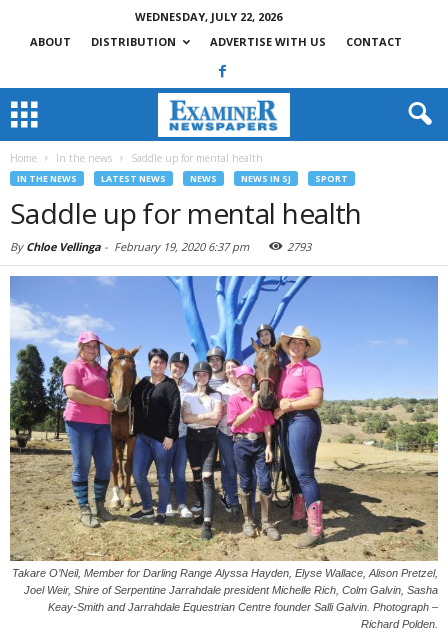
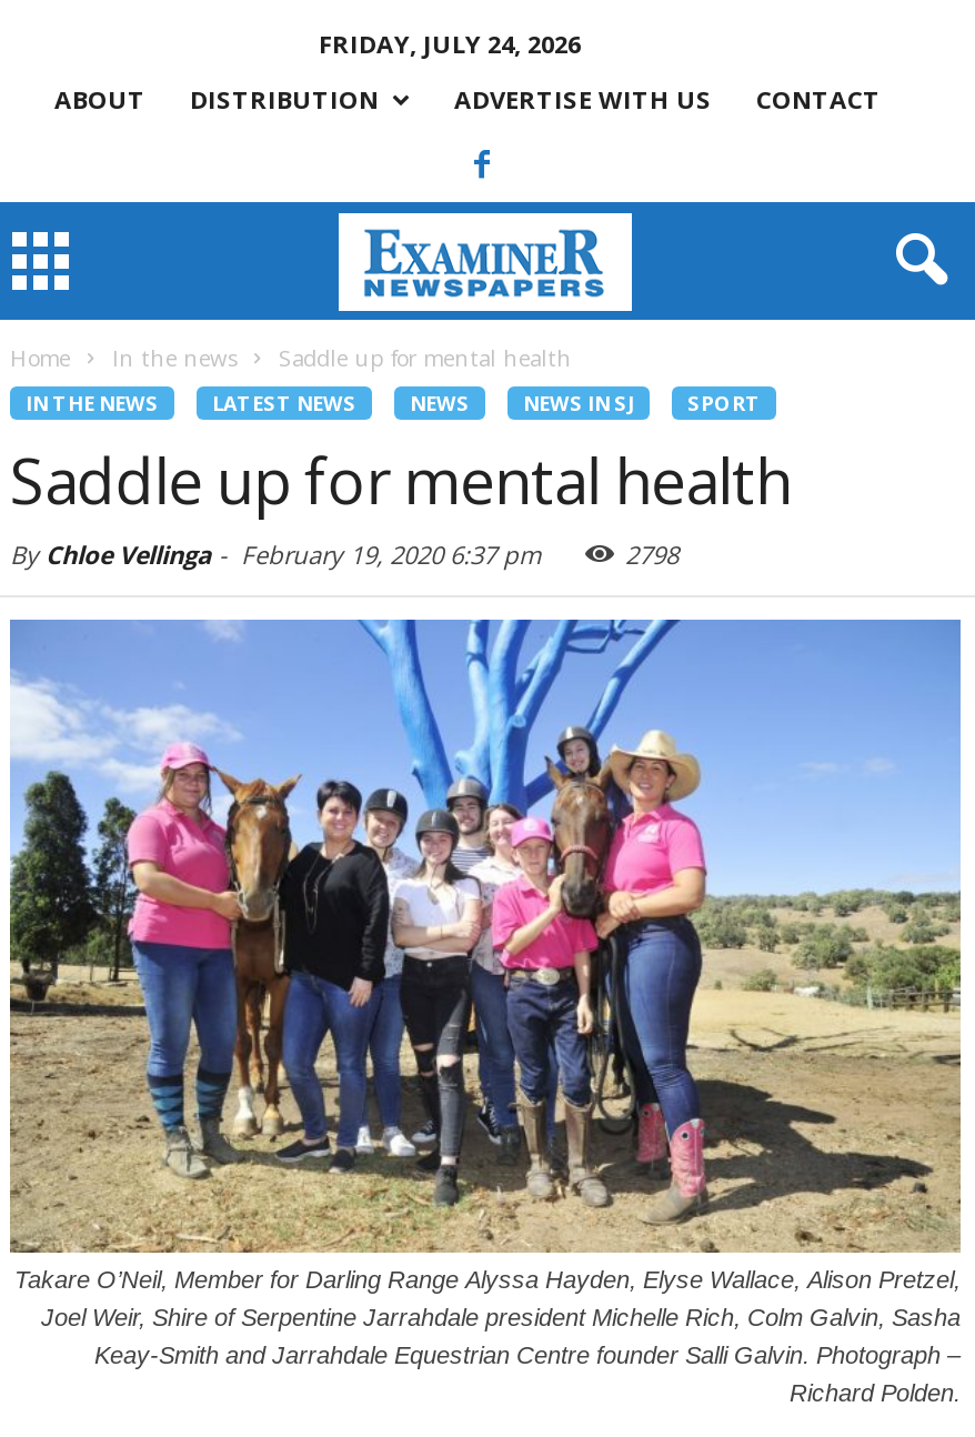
- WEDNESDAY, JULY 22, 2026
+ FRIDAY, JULY 24, 2026

- 2793
+ 2798
